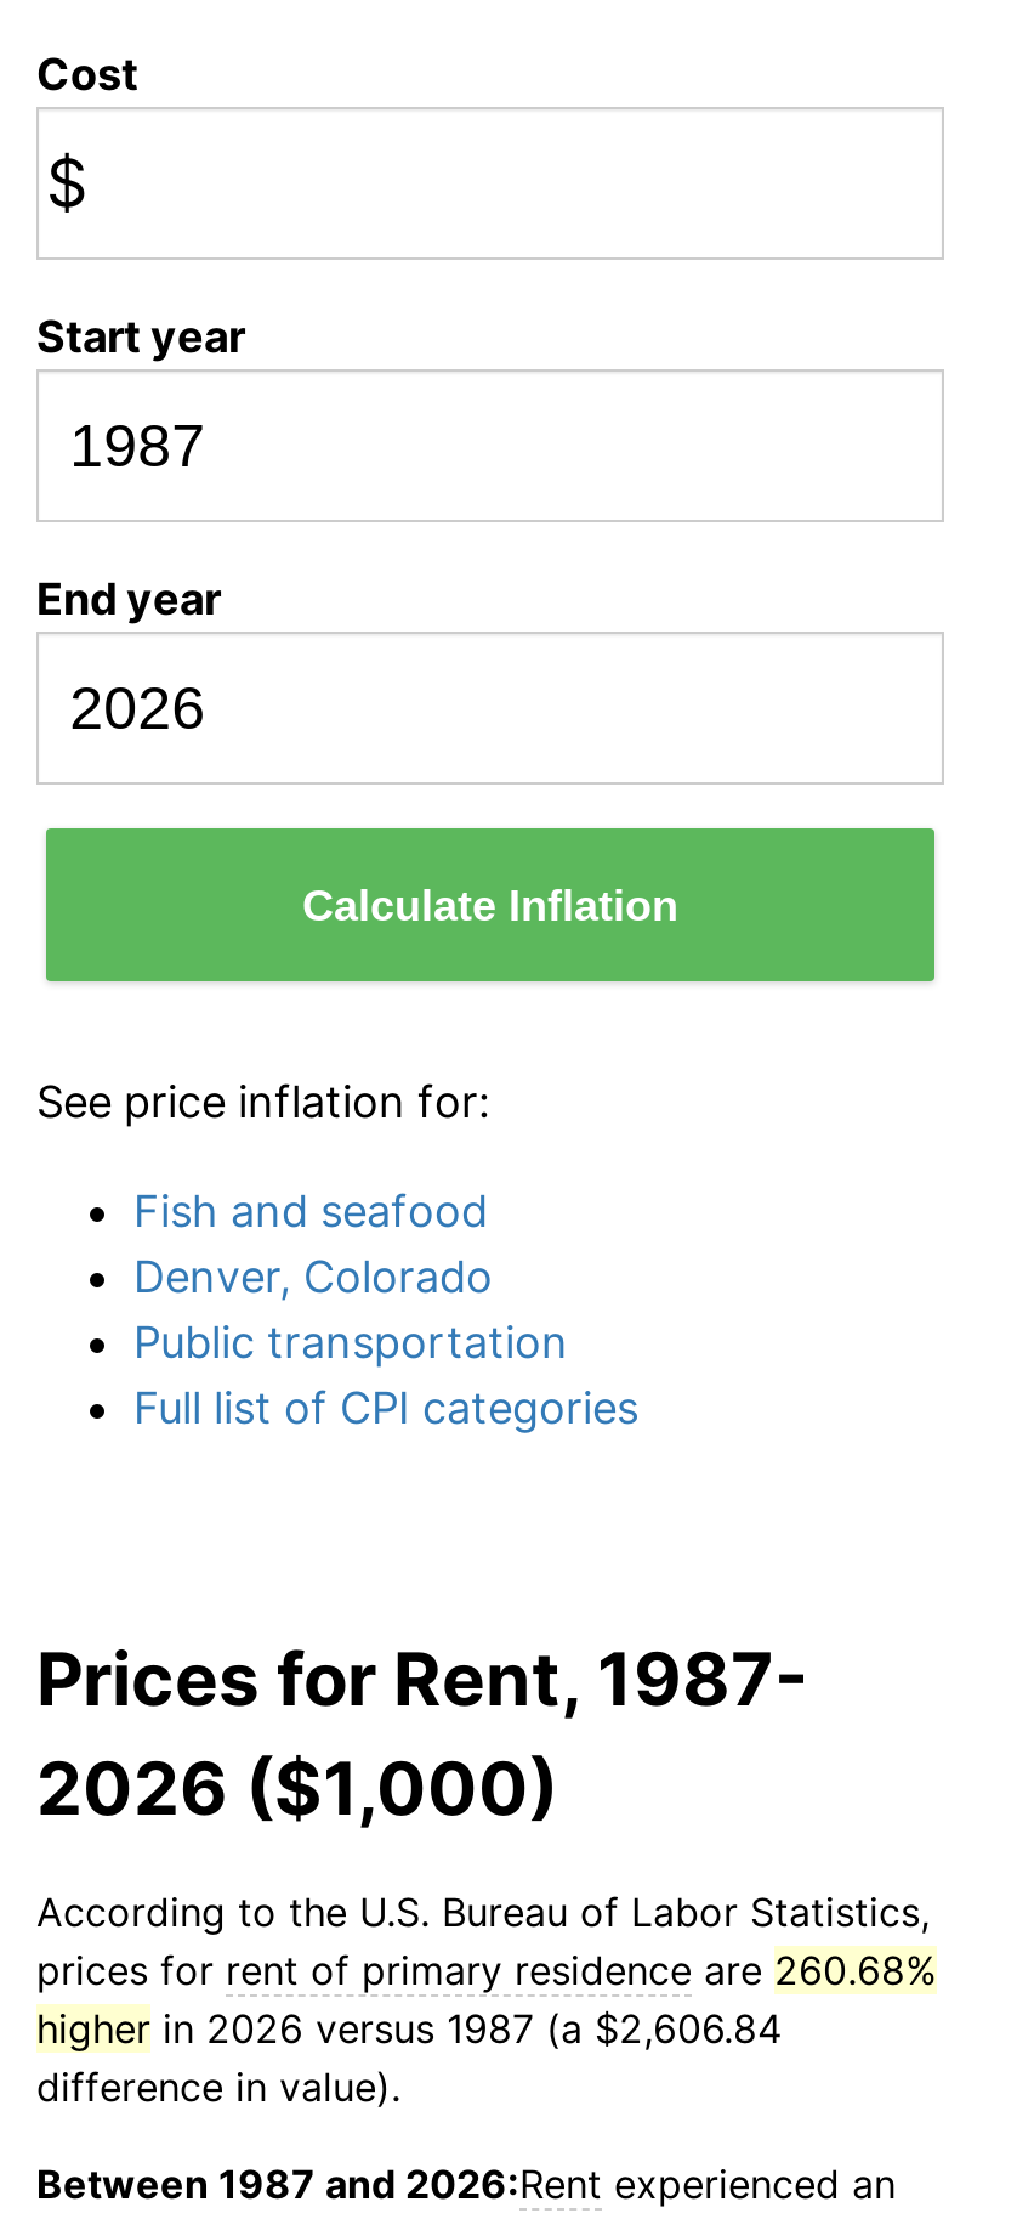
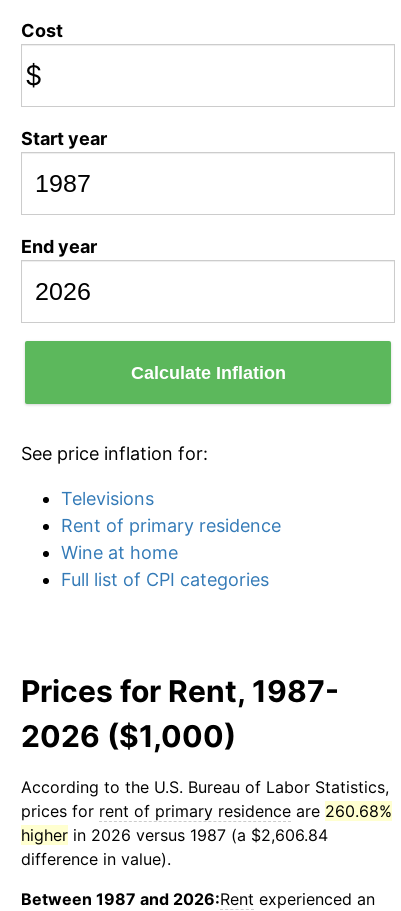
- Fish and seafood
- Denver, Colorado
- Public transportation
+ Televisions
+ Rent of primary residence
+ Wine at home
